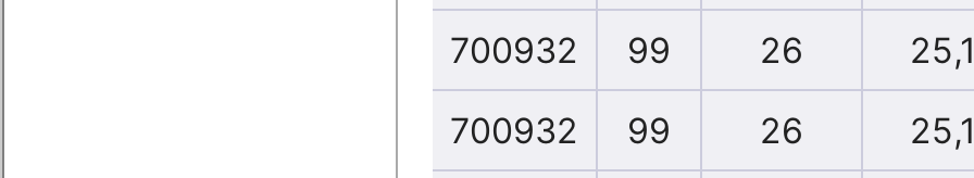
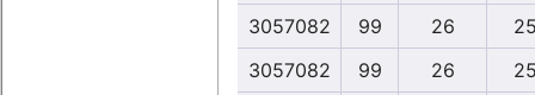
- 700932 99
+ 3057082 99

- 700932 99
+ 3057082 99
